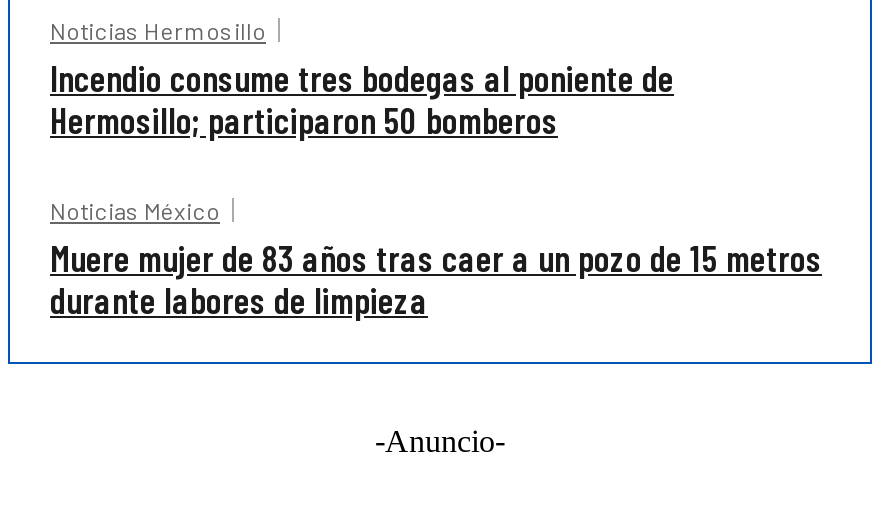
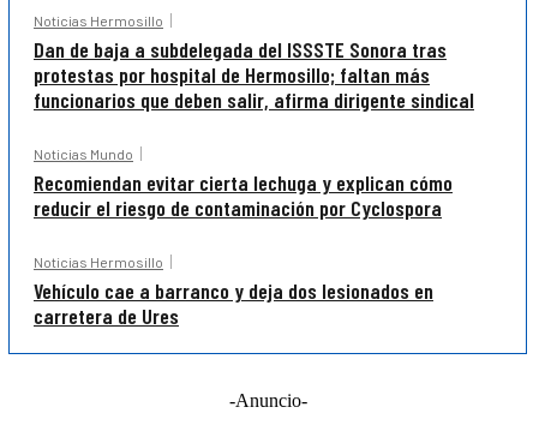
- Incendio consume tres bodegas al poniente de
- Hermosillo; participaron 50 bomberos
- Noticias México
- Muere mujer de 83 años tras caer a un pozo de 15 metros
- durante labores de limpieza
+ Dan de baja a subdelegada del ISSSTE Sonora tras
+ protestas por hospital de Hermosillo; faltan más
+ funcionarios que deben salir, afirma dirigente sindical
+ Noticias Mundo
+ Recomiendan evitar cierta lechuga y explican cómo
+ reducir el riesgo de contaminación por Cyclospora
+ Noticias Hermosillo
+ Vehículo cae a barranco y deja dos lesionados en
+ carretera de Ures
